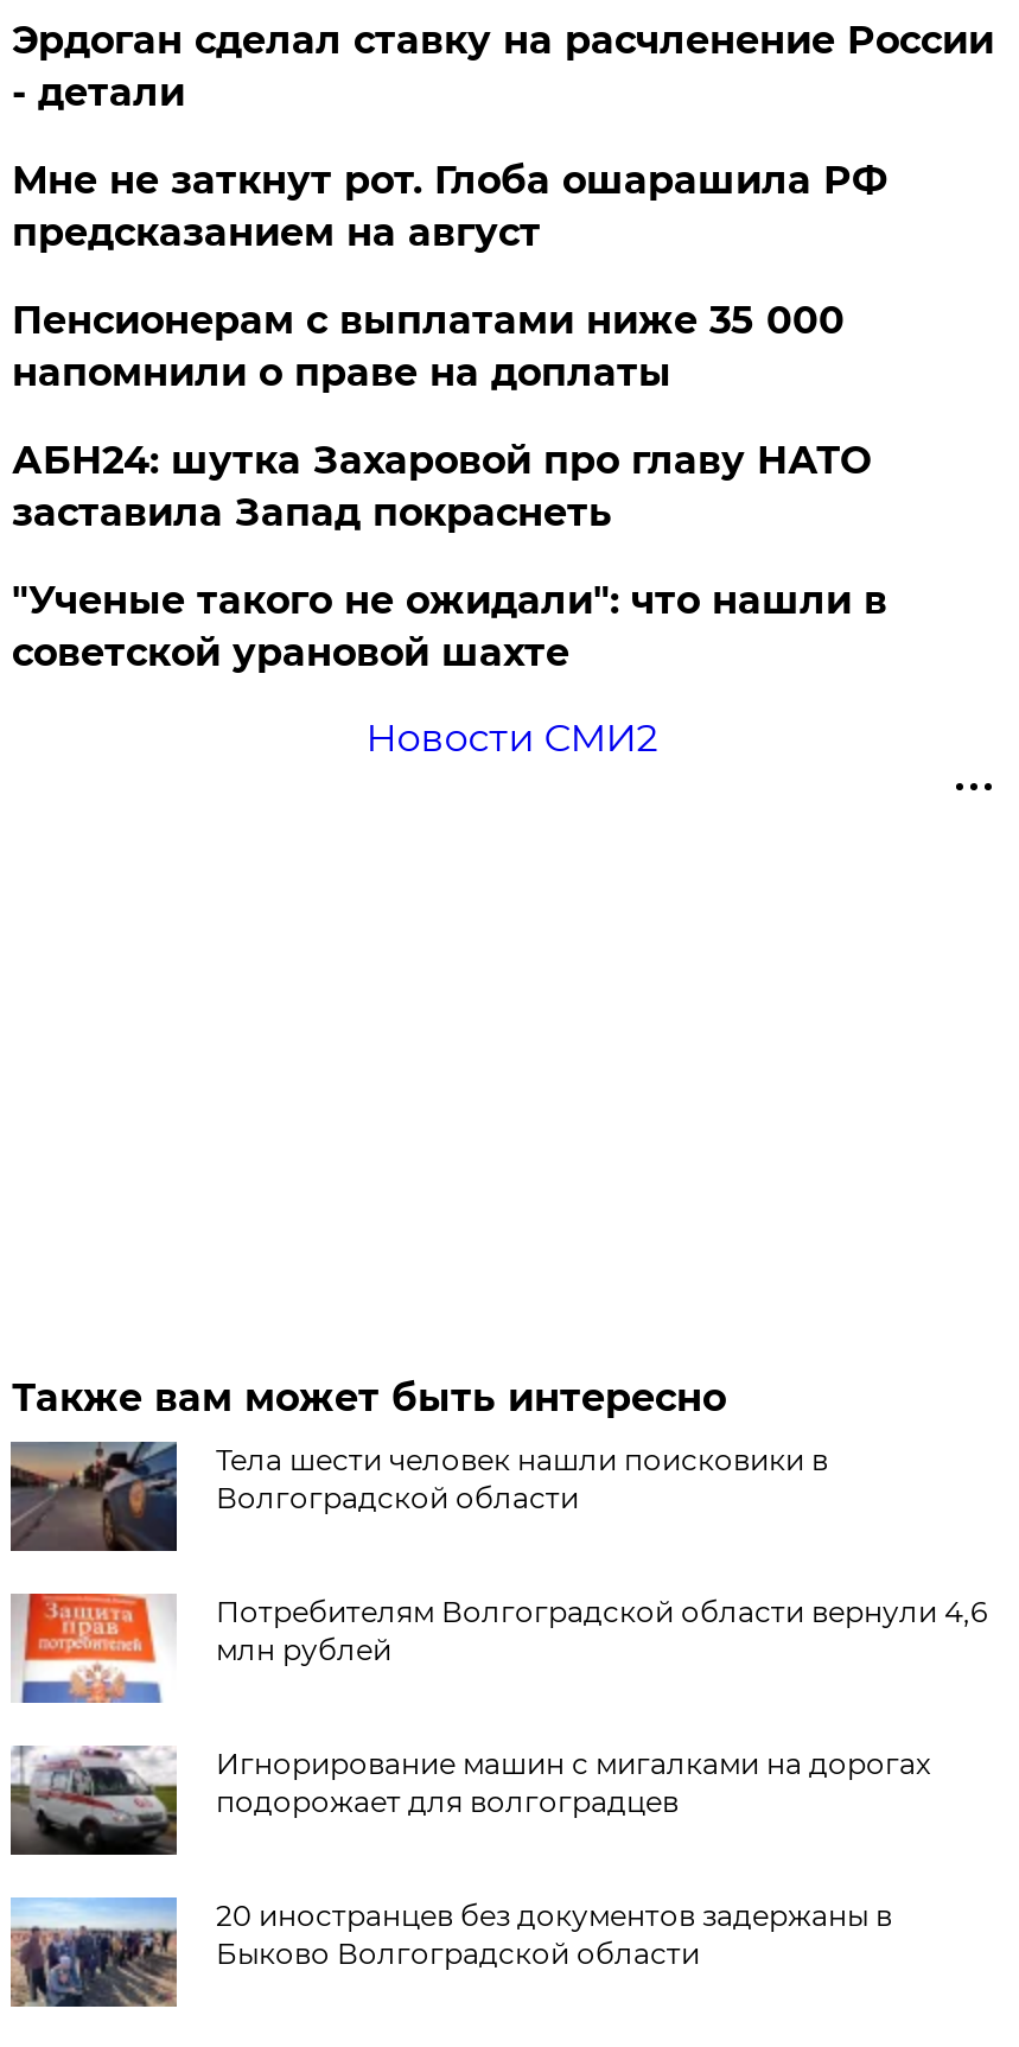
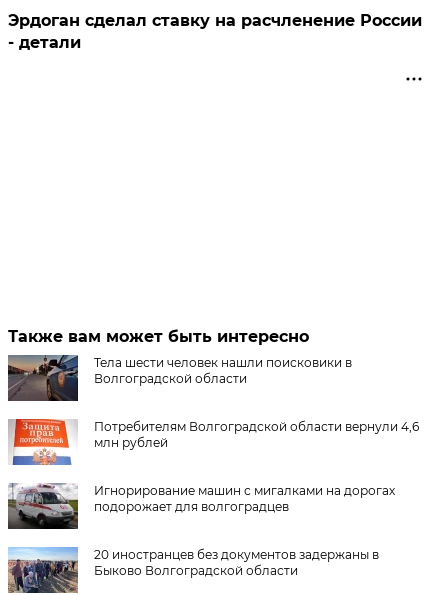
- Мне не заткнут рот. Глоба ошарашила РФ
- предсказанием на август
- Пенсионерам с выплатами ниже 35 000
- напомнили о праве на доплаты
- АБН24: шутка Захаровой про главу НАТО
- заставила Запад покраснеть
- "Ученые такого не ожидали": что нашли в
- советской урановой шахте
- Новости СМИ2
